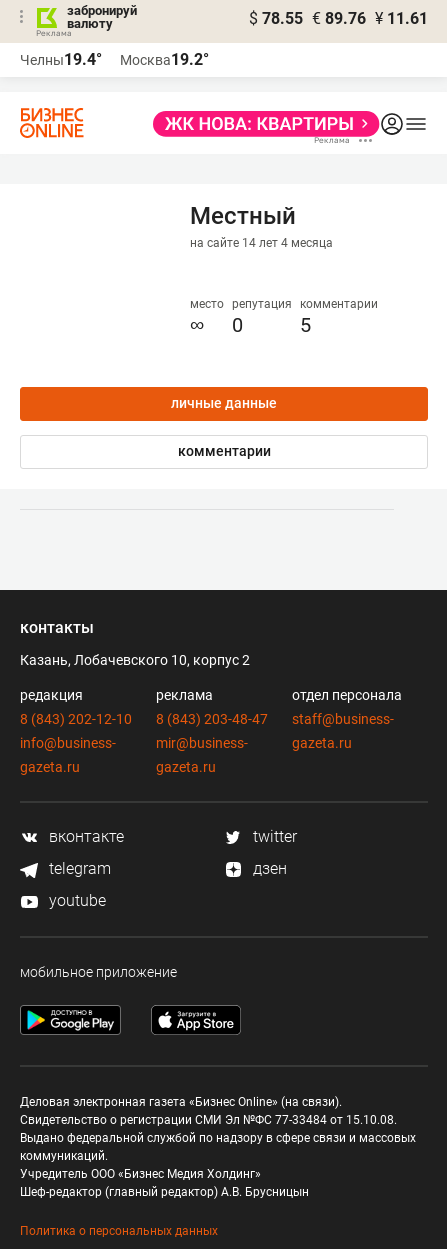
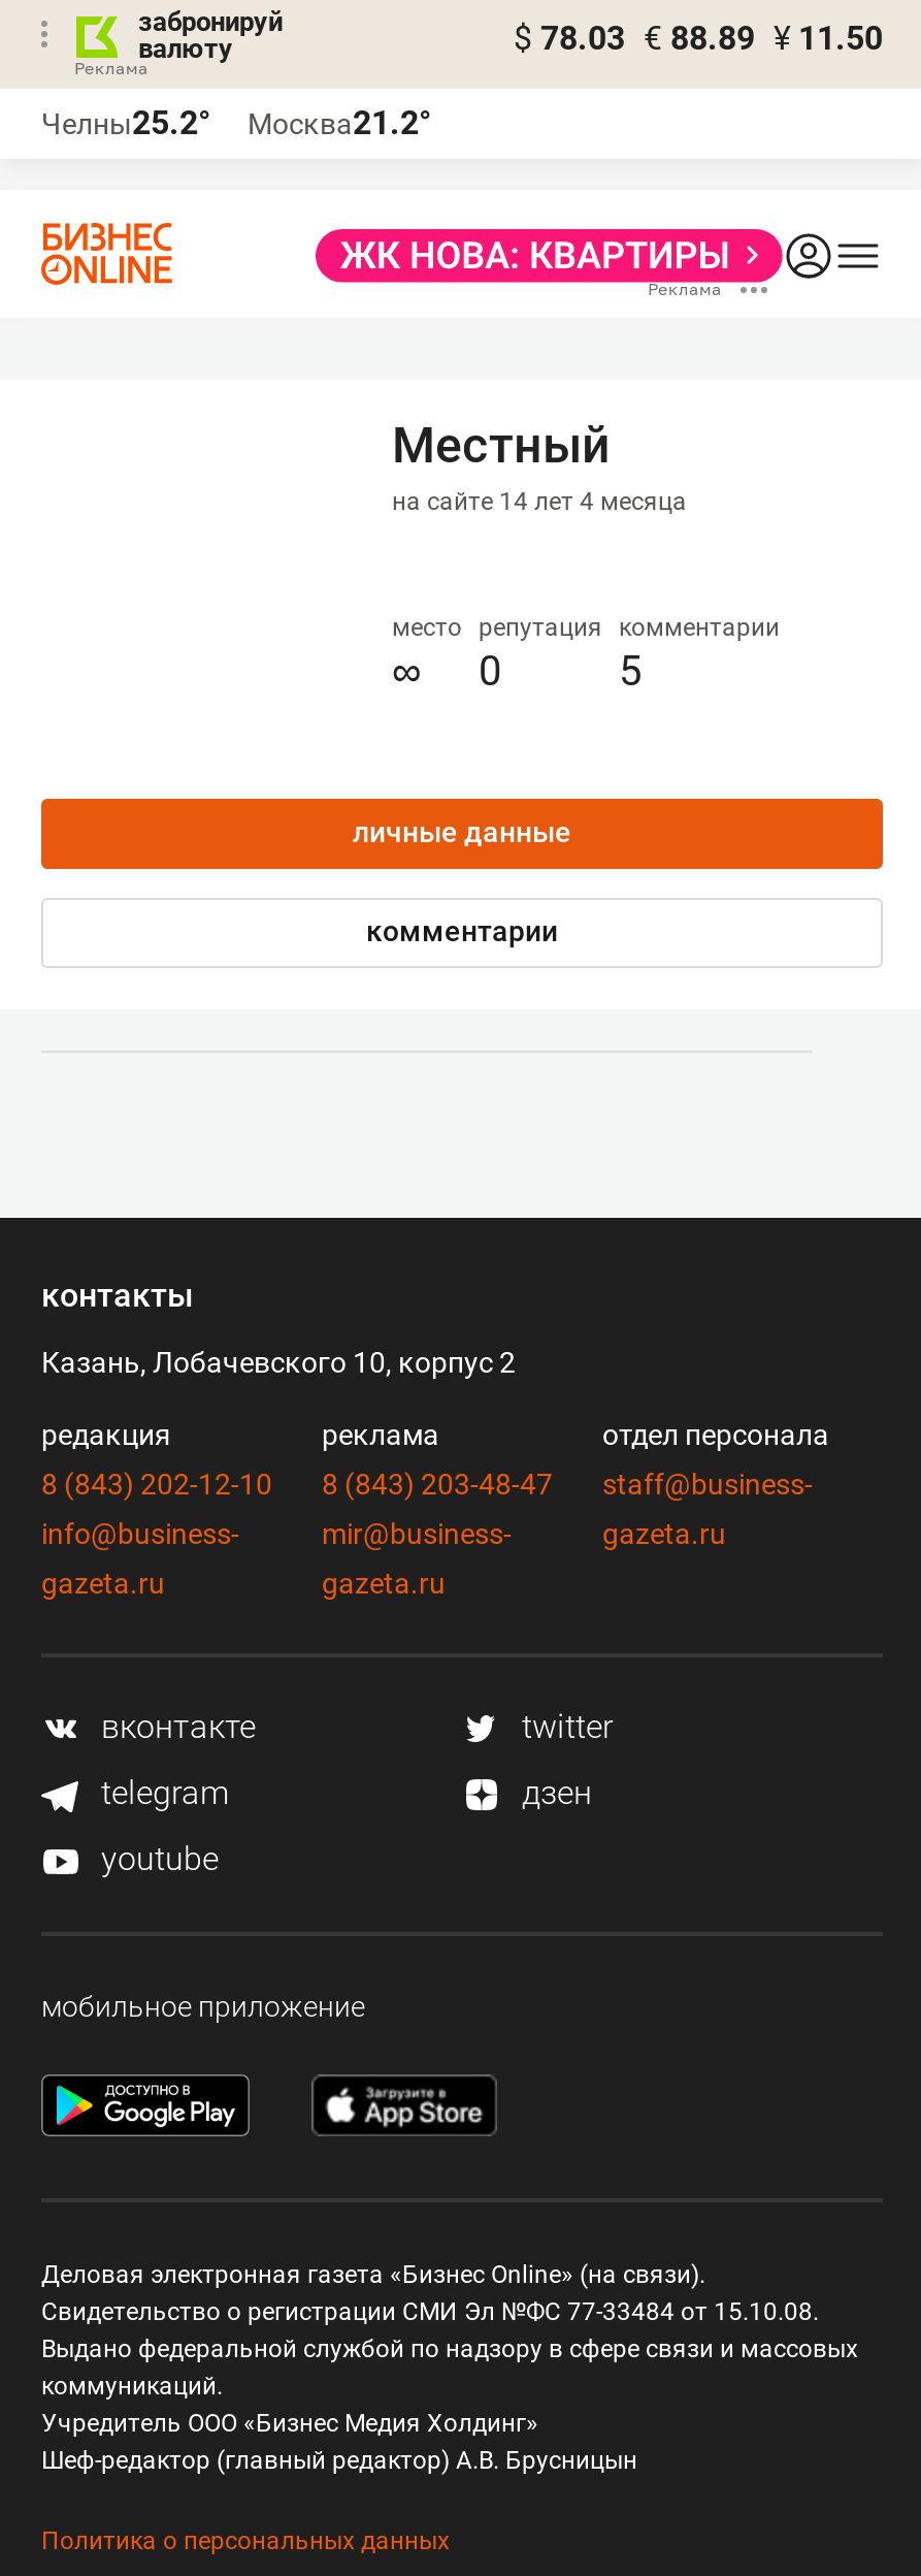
- $ 78.55 € 89.76 ¥ 11.61
+ $ 78.03 € 88.89 ¥ 11.50

- Челны19.4°
+ Челны25.2°

- Москва19.2°
+ Москва21.2°
